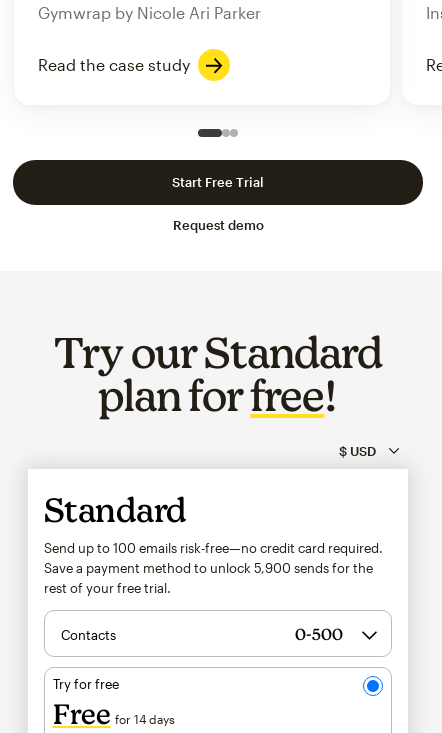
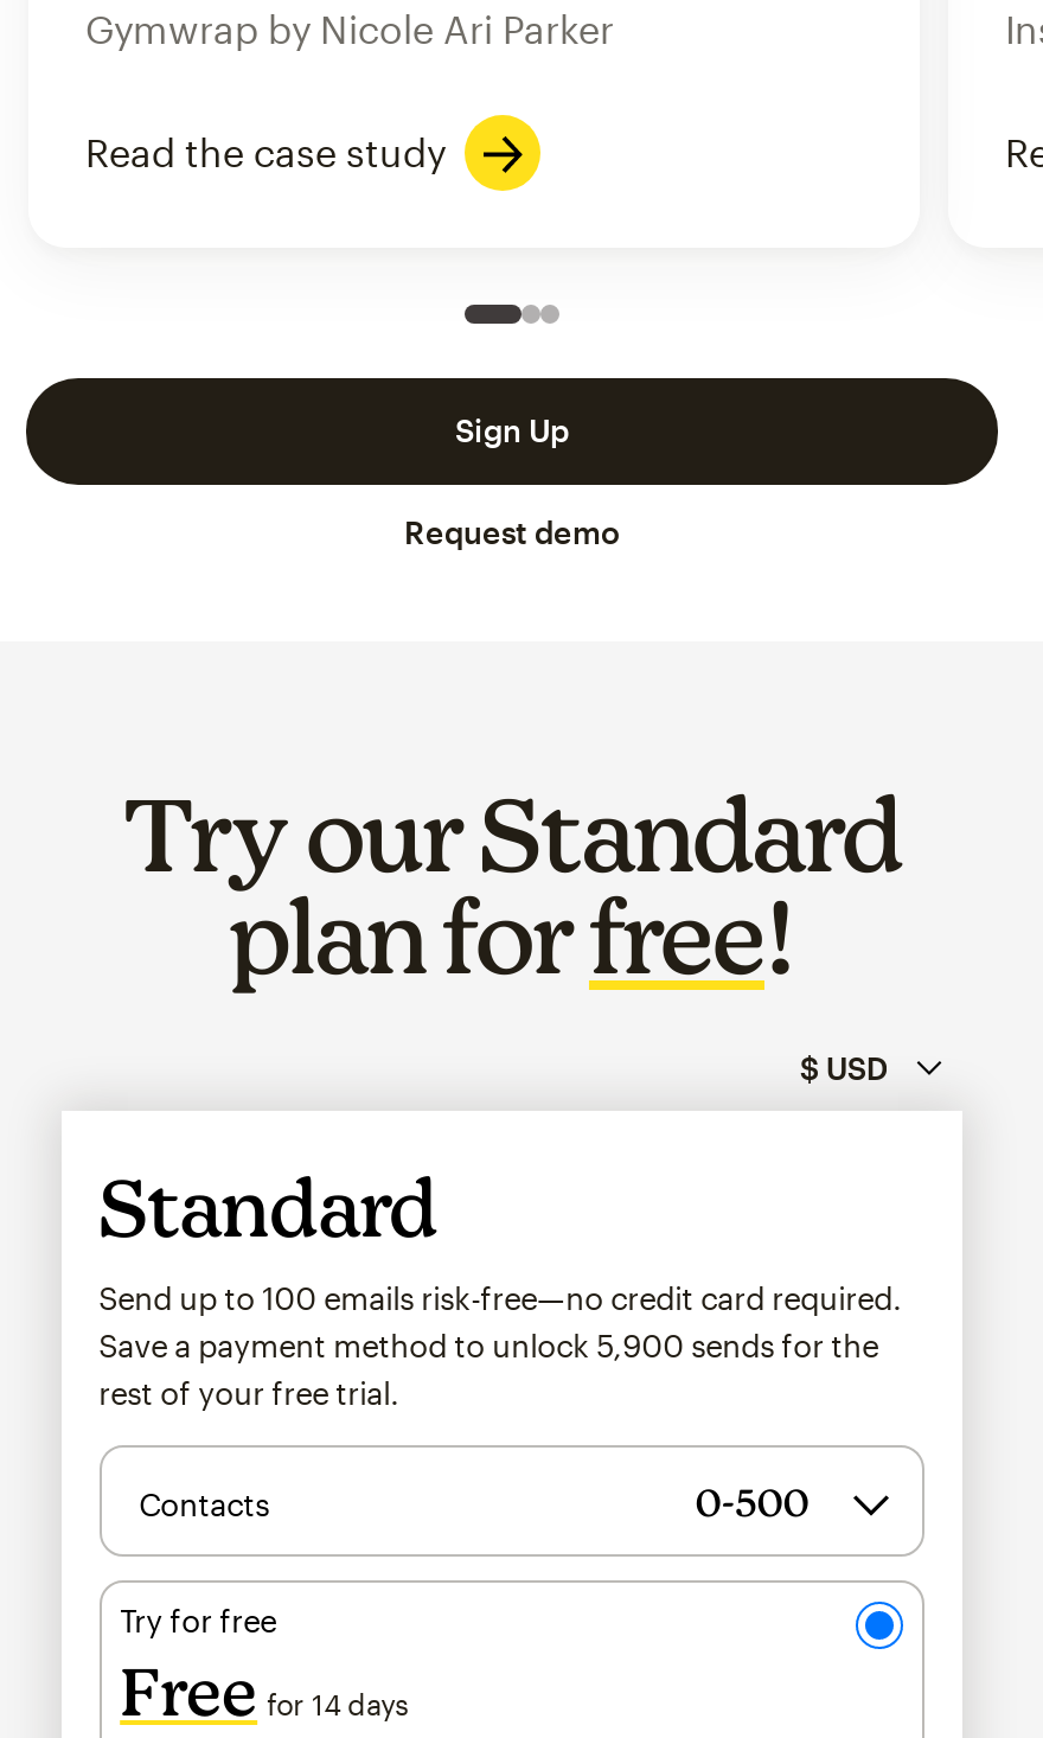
- Start Free Trial
+ Sign Up
